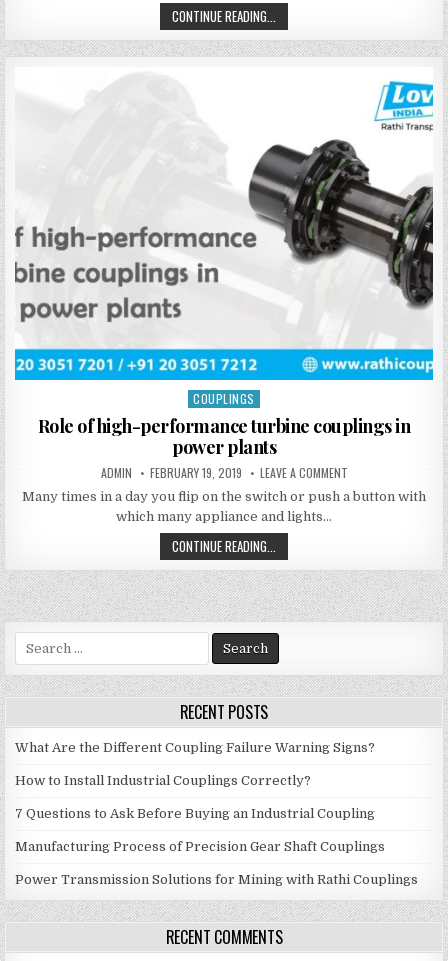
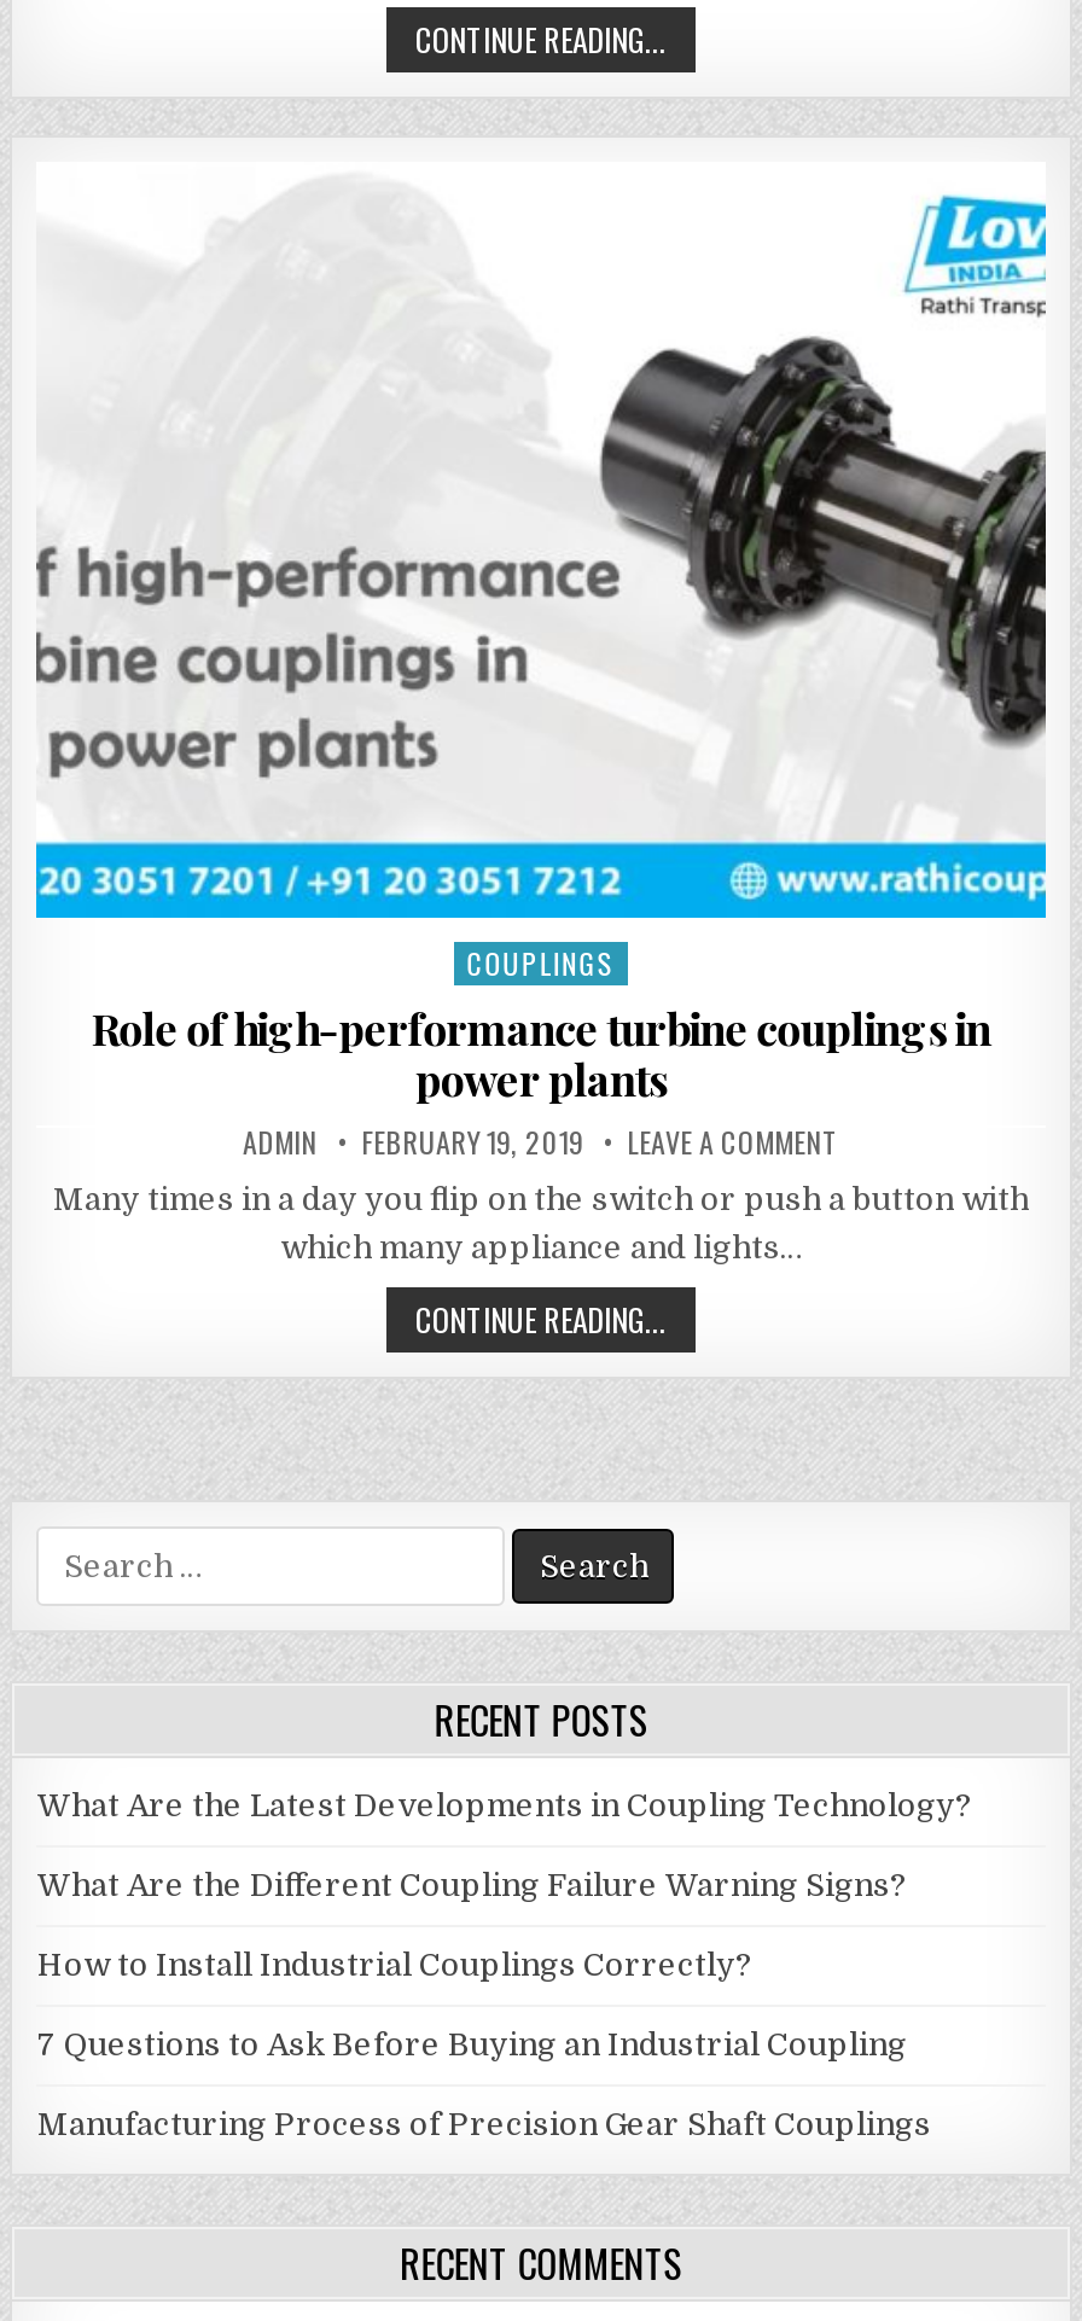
+ What Are the Latest Developments in Coupling Technology?

moved down: What Are the Different Coupling Failure Warning Signs? | How to Install Industrial Couplings Correctly? | 7 Questions to Ask Before Buying an Industrial Coupling | Manufacturing Process of Precision Gear Shaft Couplings

- Power Transmission Solutions for Mining with Rathi Couplings
